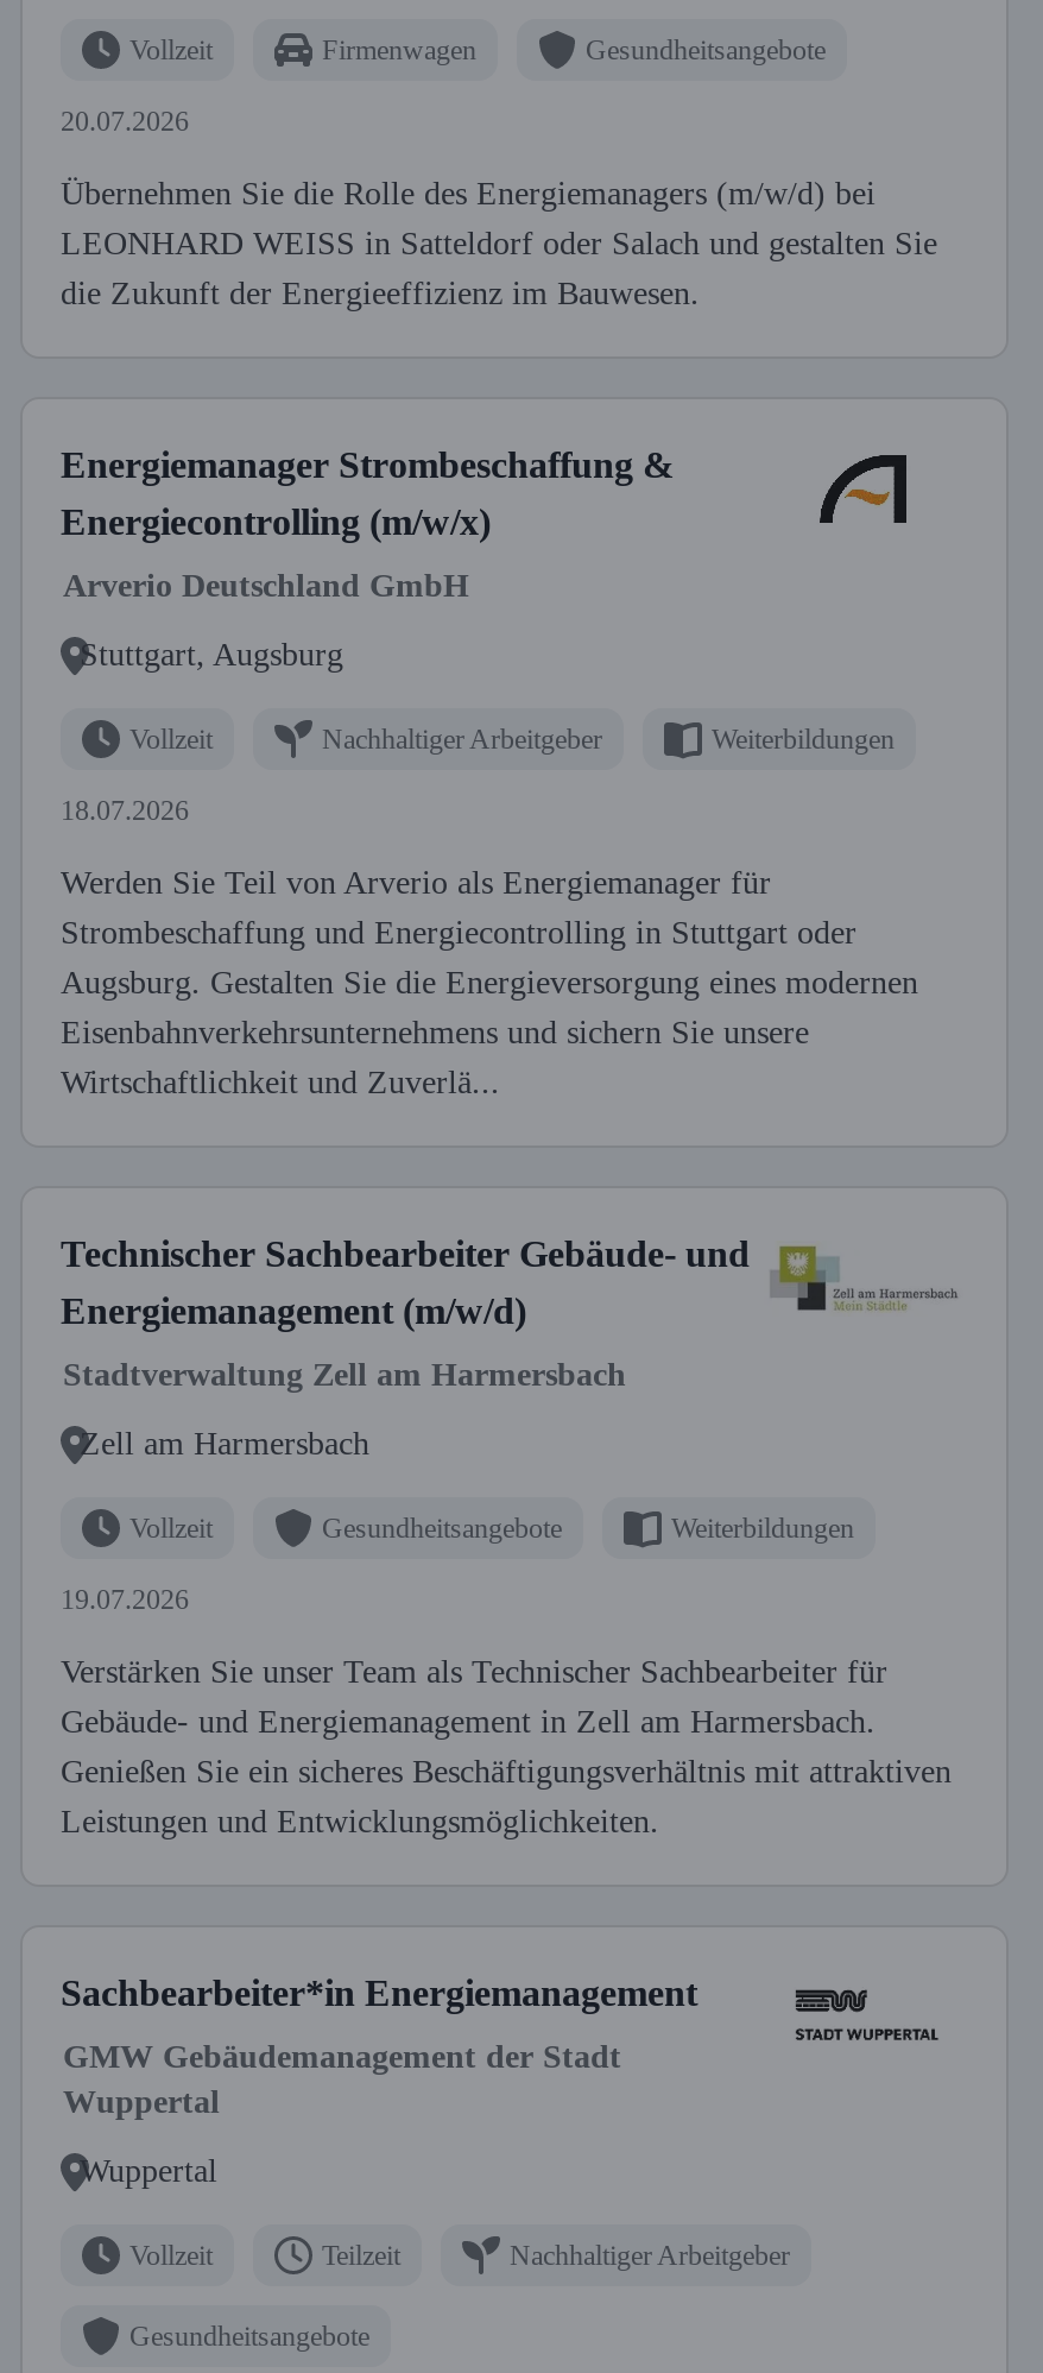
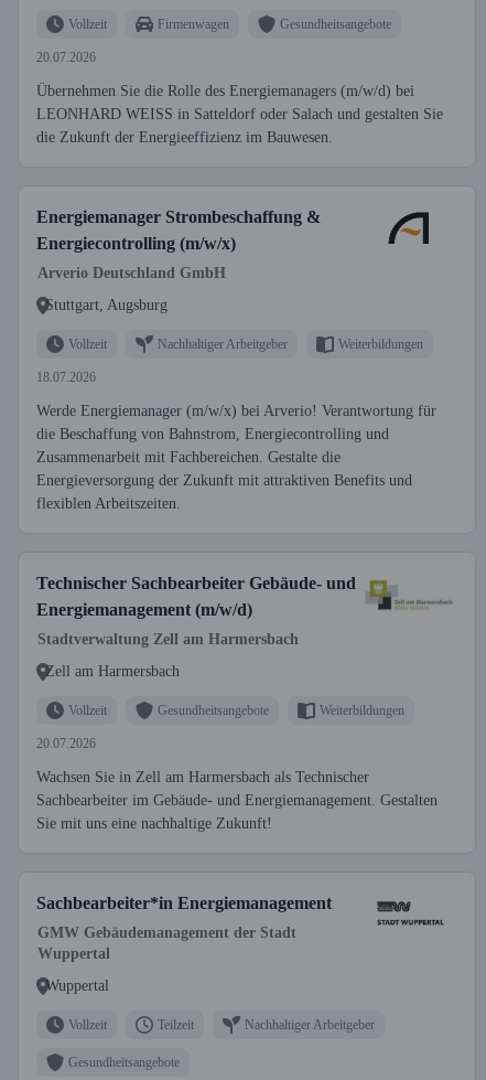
- Werden Sie Teil von Arverio als Energiemanager für
- Strombeschaffung und Energiecontrolling in Stuttgart oder
- Augsburg. Gestalten Sie die Energieversorgung eines modernen
- Eisenbahnverkehrsunternehmens und sichern Sie unsere
- Wirtschaftlichkeit und Zuverlä...
+ Werde Energiemanager (m/w/x) bei Arverio! Verantwortung für
+ die Beschaffung von Bahnstrom, Energiecontrolling und
+ Zusammenarbeit mit Fachbereichen. Gestalte die
+ Energieversorgung der Zukunft mit attraktiven Benefits und
+ flexiblen Arbeitszeiten.

- 19.07.2026
+ 20.07.2026

- Verstärken Sie unser Team als Technischer Sachbearbeiter für
- Gebäude- und Energiemanagement in Zell am Harmersbach.
- Genießen Sie ein sicheres Beschäftigungsverhältnis mit attraktiven
- Leistungen und Entwicklungsmöglichkeiten.
+ Wachsen Sie in Zell am Harmersbach als Technischer
+ Sachbearbeiter im Gebäude- und Energiemanagement. Gestalten
+ Sie mit uns eine nachhaltige Zukunft!
